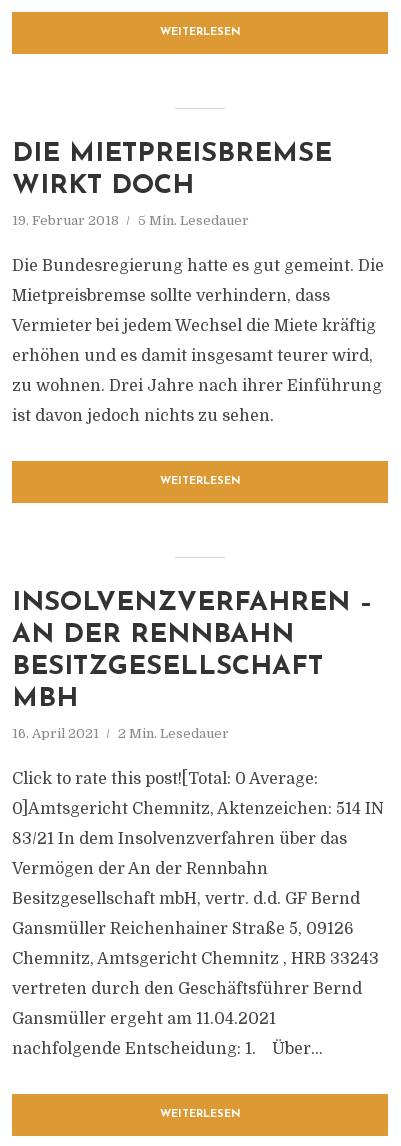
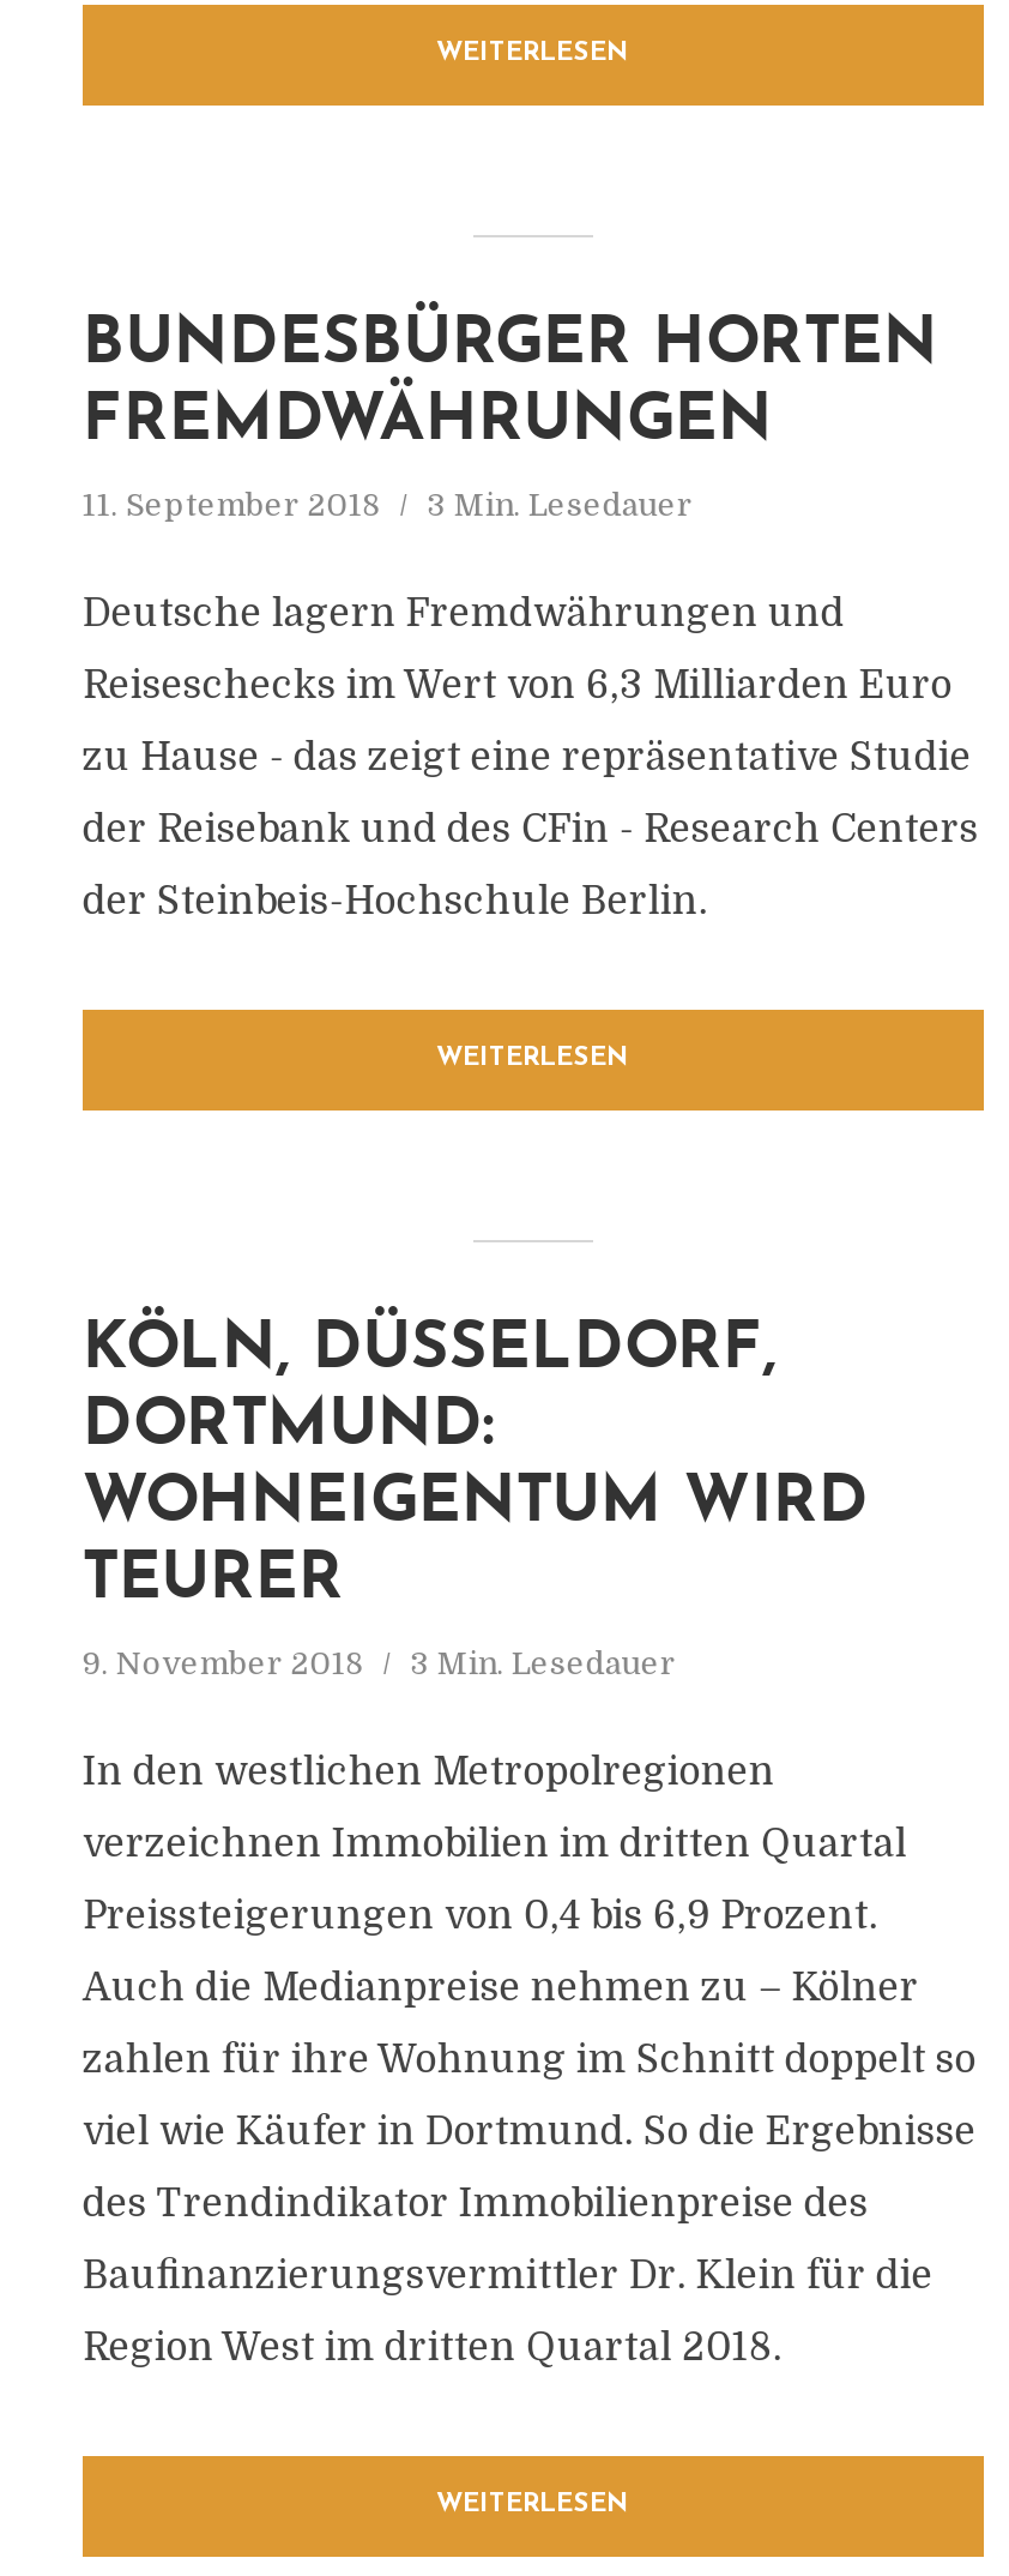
- DIE MIETPREISBREMSE
- WIRKT DOCH
- 19. Februar 2018
- 5 Min. Lesedauer
- Die Bundesregierung hatte es gut gemeint. Die
- Mietpreisbremse sollte verhindern, dass
- Vermieter bei jedem Wechsel die Miete kräftig
- erhöhen und es damit insgesamt teurer wird,
- zu wohnen. Drei Jahre nach ihrer Einführung
- ist davon jedoch nichts zu sehen.
+ BUNDESBÜRGER HORTEN
+ FREMDWÄHRUNGEN
+ 11. September 2018
+ 3 Min. Lesedauer
+ Deutsche lagern Fremdwährungen und
+ Reiseschecks im Wert von 6,3 Milliarden Euro
+ zu Hause - das zeigt eine repräsentative Studie
+ der Reisebank und des CFin - Research Centers
+ der Steinbeis-Hochschule Berlin.

- INSOLVENZVERFAHREN –
- AN DER RENNBAHN
- BESITZGESELLSCHAFT
- MBH
- 16. April 2021
- 2 Min. Lesedauer
- Click to rate this post![Total: 0 Average:
- 0]Amtsgericht Chemnitz, Aktenzeichen: 514 IN
- 83/21 In dem Insolvenzverfahren über das
- Vermögen der An der Rennbahn
- Besitzgesellschaft mbH, vertr. d.d. GF Bernd
- Gansmüller Reichenhainer Straße 5, 09126
- Chemnitz, Amtsgericht Chemnitz , HRB 33243
- vertreten durch den Geschäftsführer Bernd
- Gansmüller ergeht am 11.04.2021
- nachfolgende Entscheidung: 1. Über...
+ KÖLN, DÜSSELDORF,
+ DORTMUND:
+ WOHNEIGENTUM WIRD
+ TEURER
+ 9. November 2018
+ 3 Min. Lesedauer
+ In den westlichen Metropolregionen
+ verzeichnen Immobilien im dritten Quartal
+ Preissteigerungen von 0,4 bis 6,9 Prozent.
+ Auch die Medianpreise nehmen zu – Kölner
+ zahlen für ihre Wohnung im Schnitt doppelt so
+ viel wie Käufer in Dortmund. So die Ergebnisse
+ des Trendindikator Immobilienpreise des
+ Baufinanzierungsvermittler Dr. Klein für die
+ Region West im dritten Quartal 2018.
